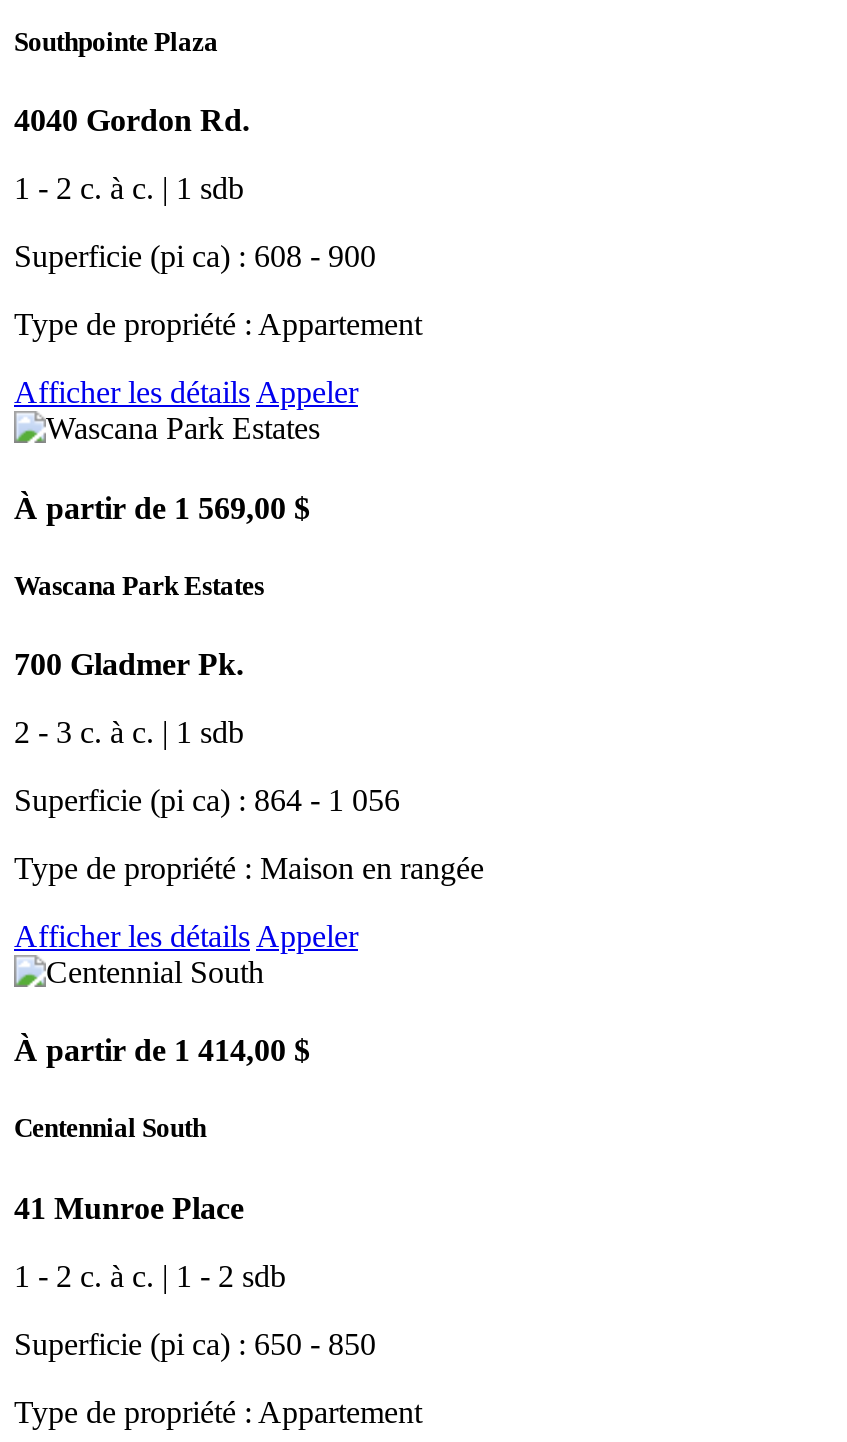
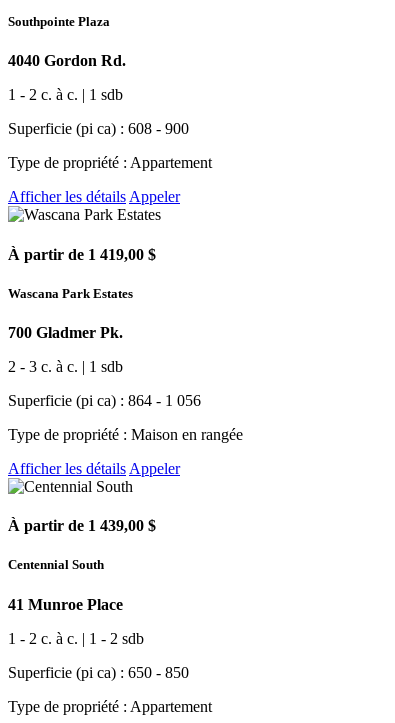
- À partir de 1 569,00 $
+ À partir de 1 419,00 $

- À partir de 1 414,00 $
+ À partir de 1 439,00 $
